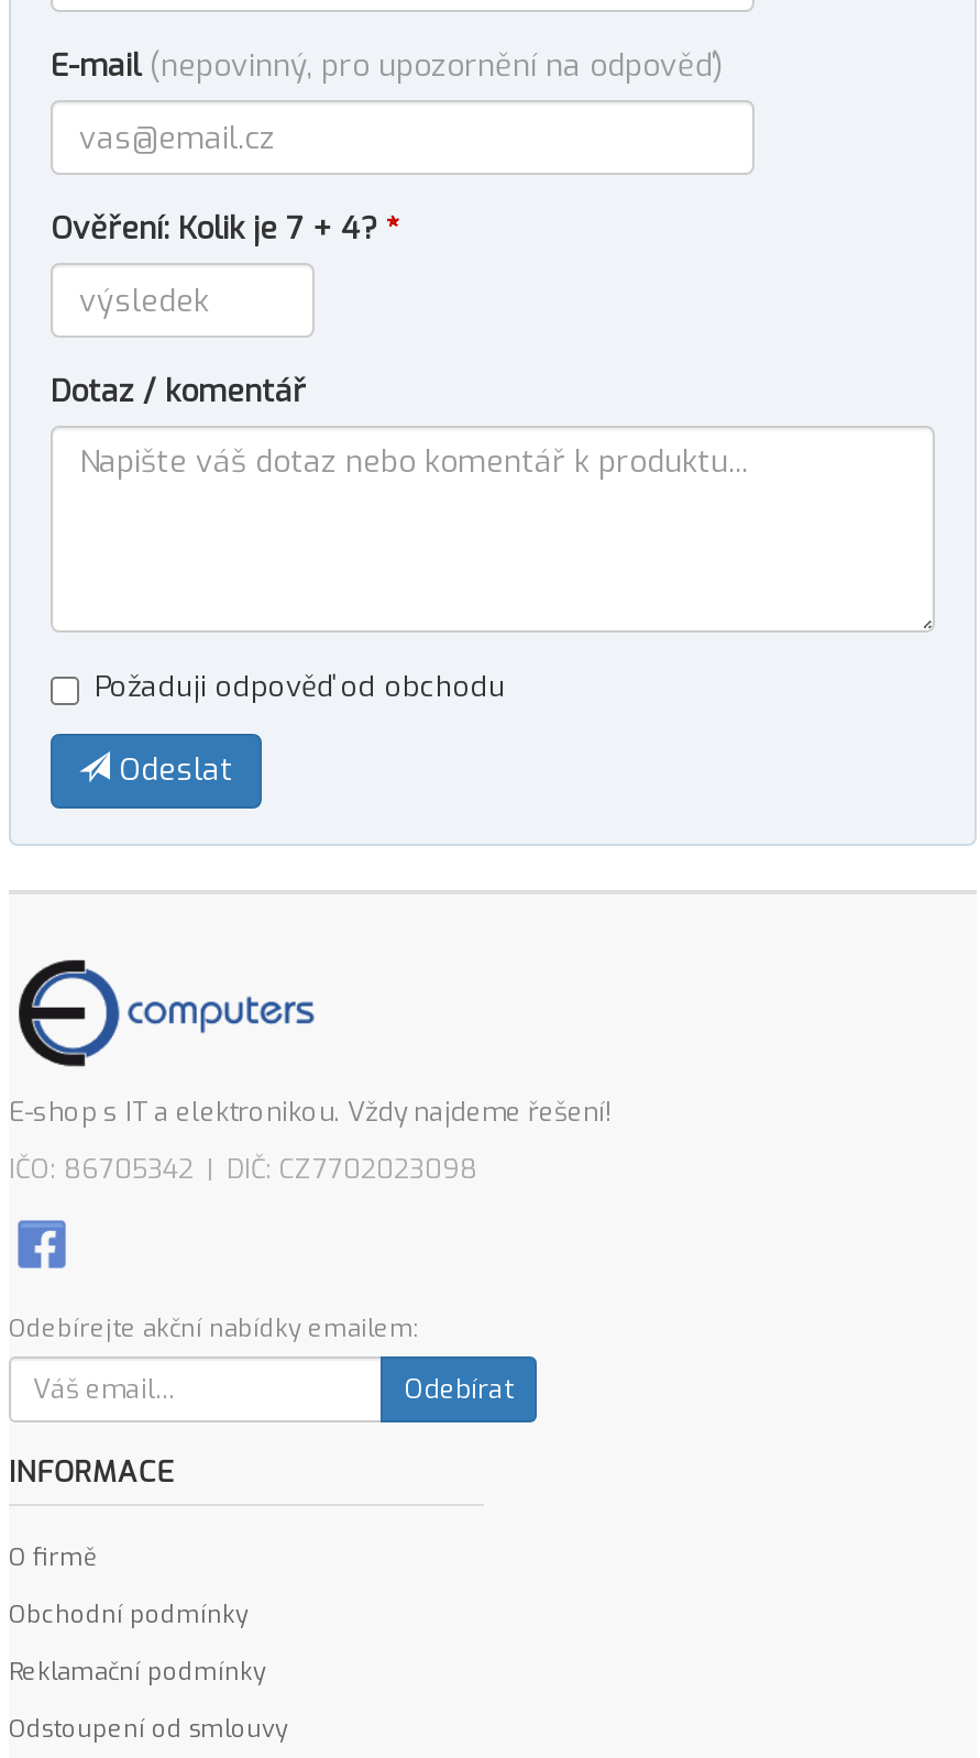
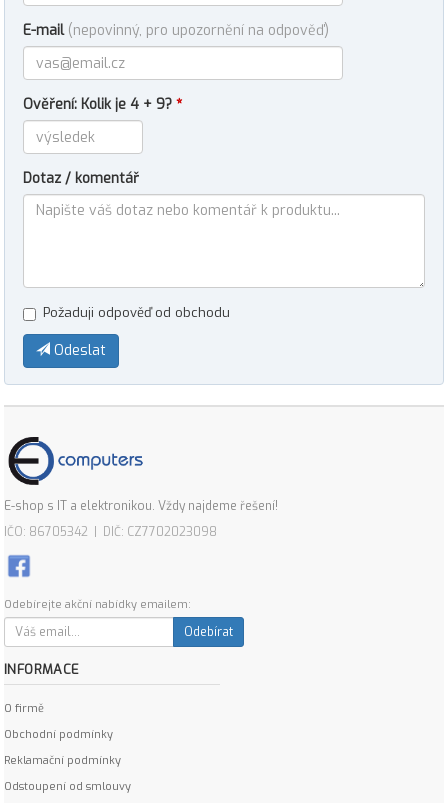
- Ověření: Kolik je 7 + 4? *
+ Ověření: Kolik je 4 + 9? *
